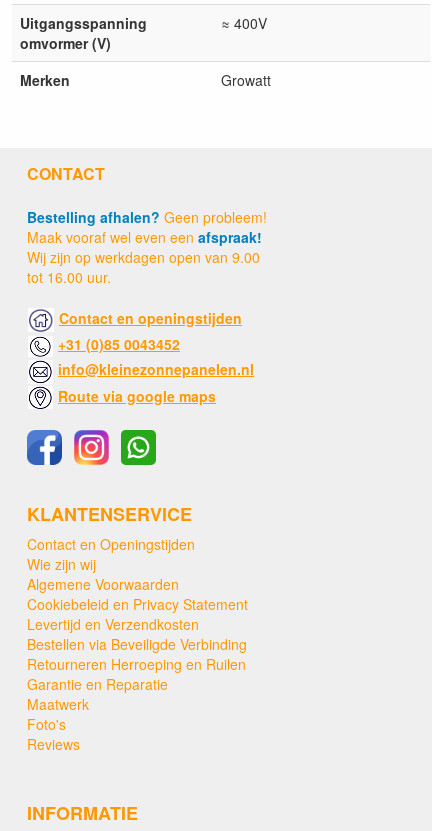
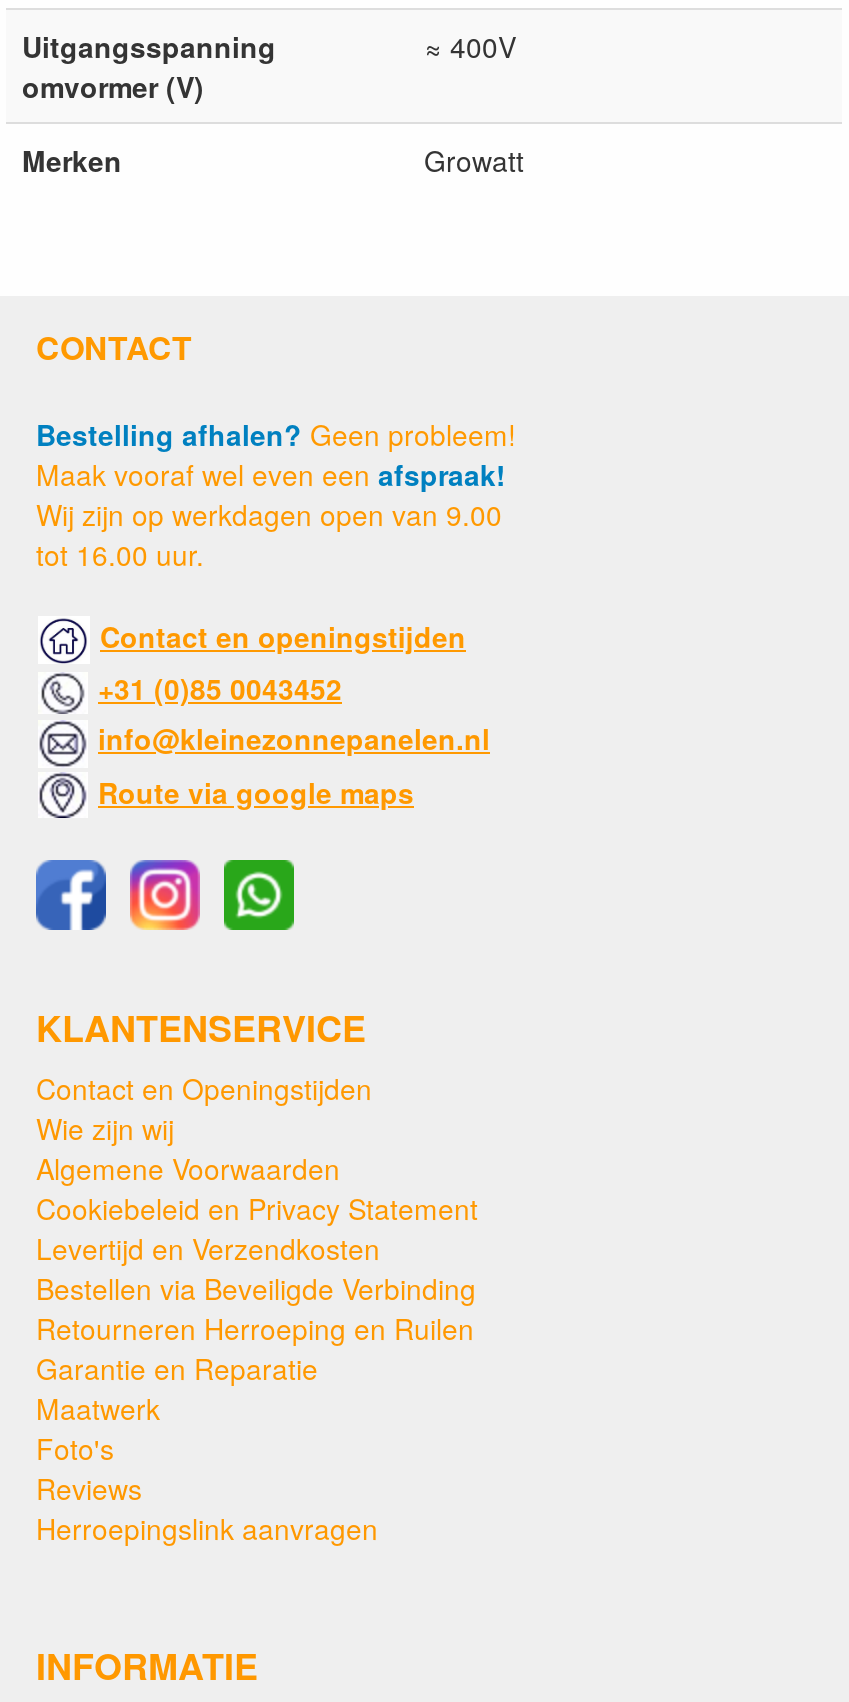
+ Herroepingslink aanvragen
